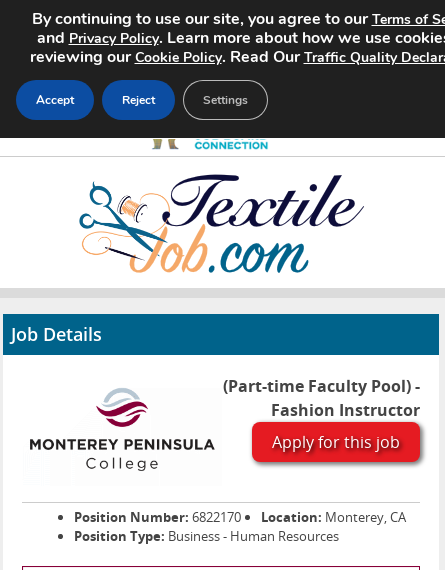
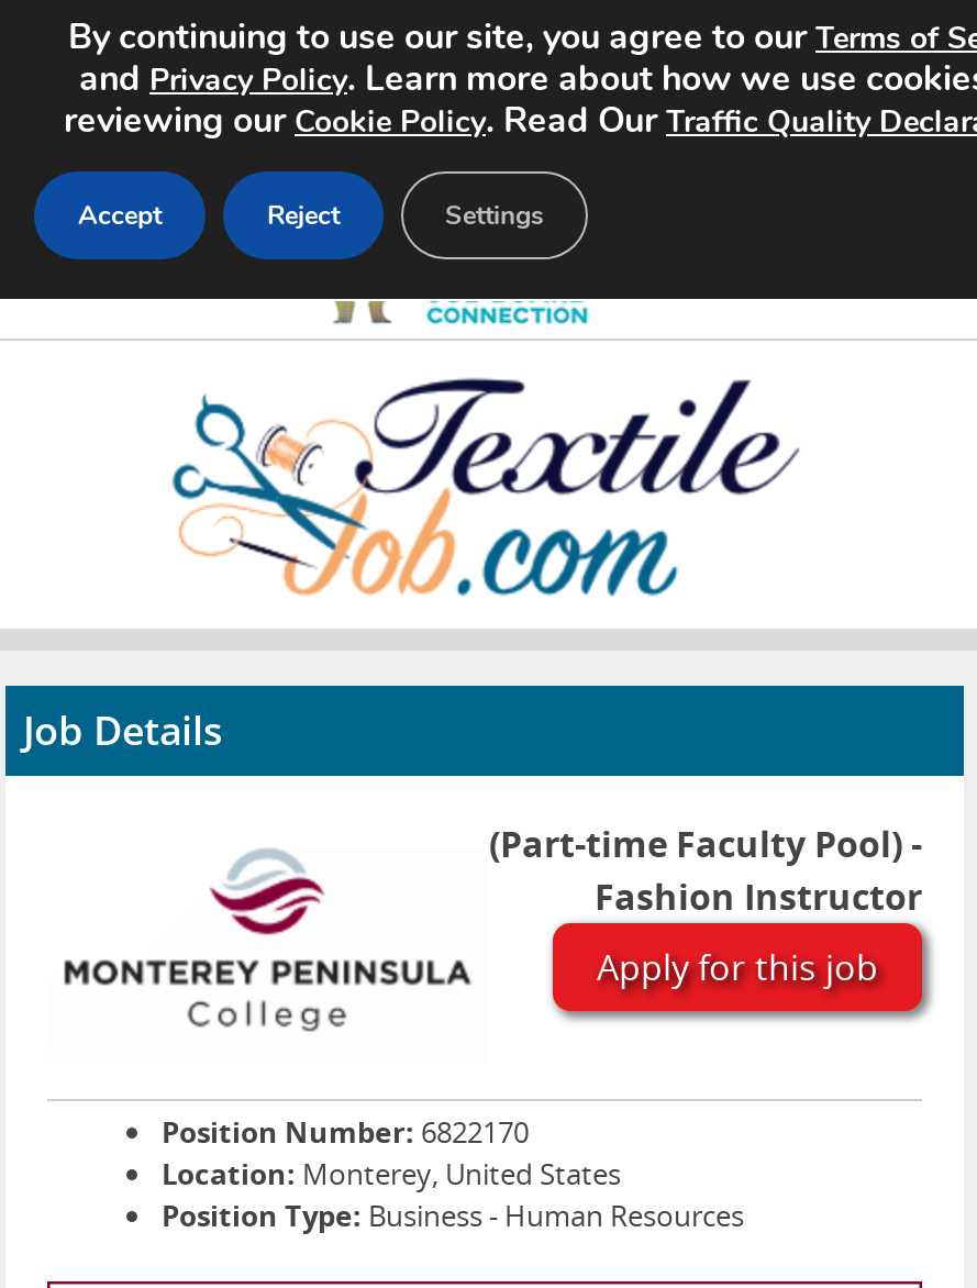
- Location: Monterey, CA
+ Location: Monterey, United States
